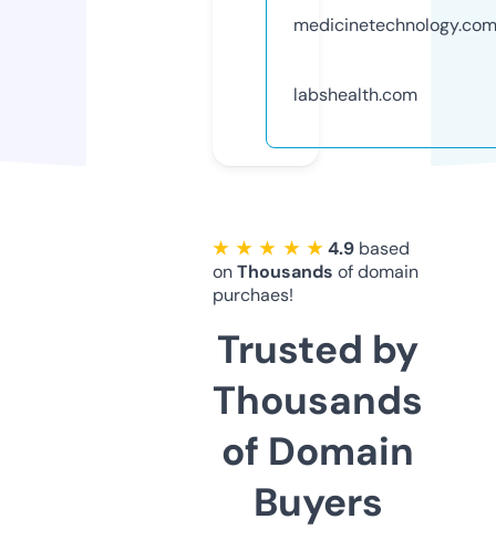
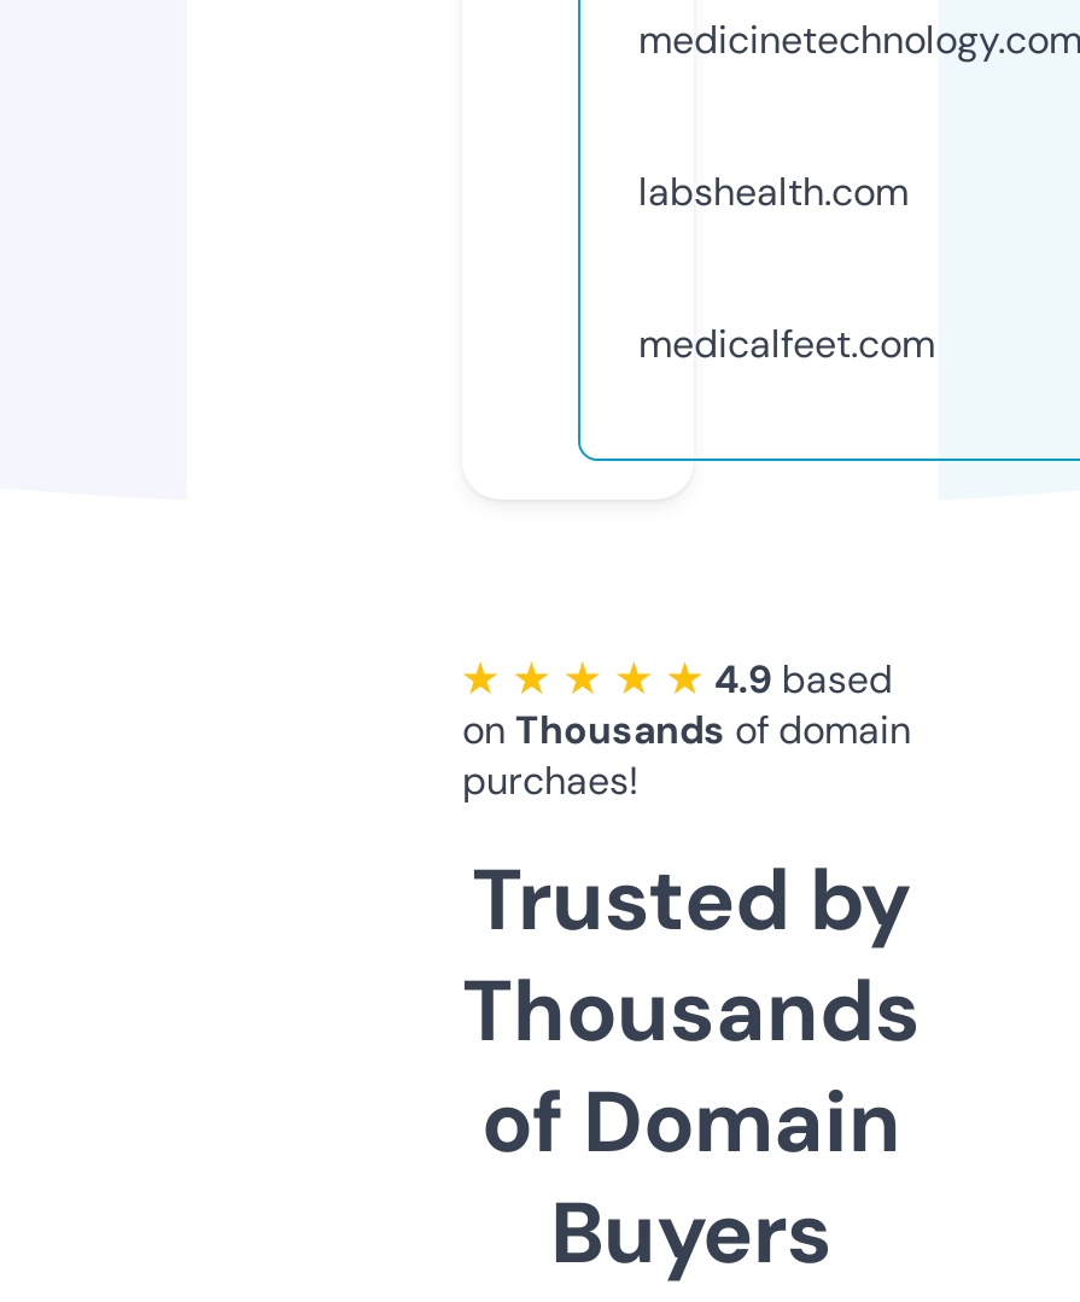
+ medicalfeet.com
